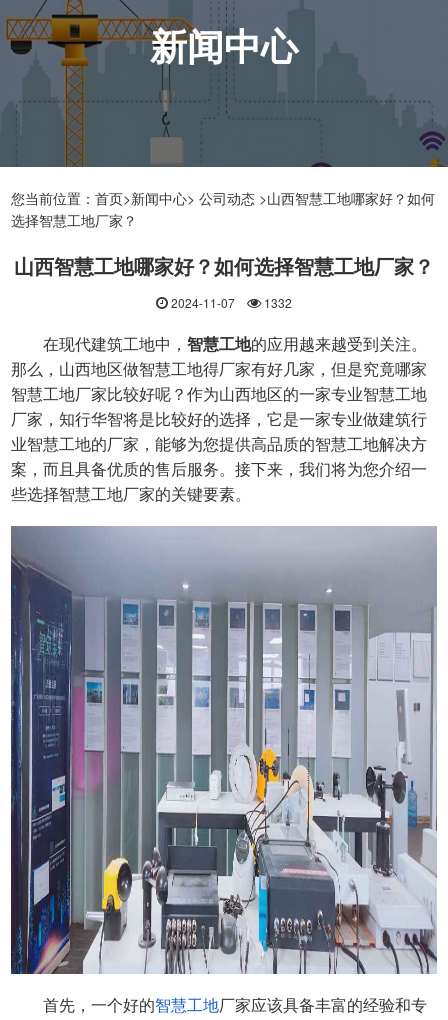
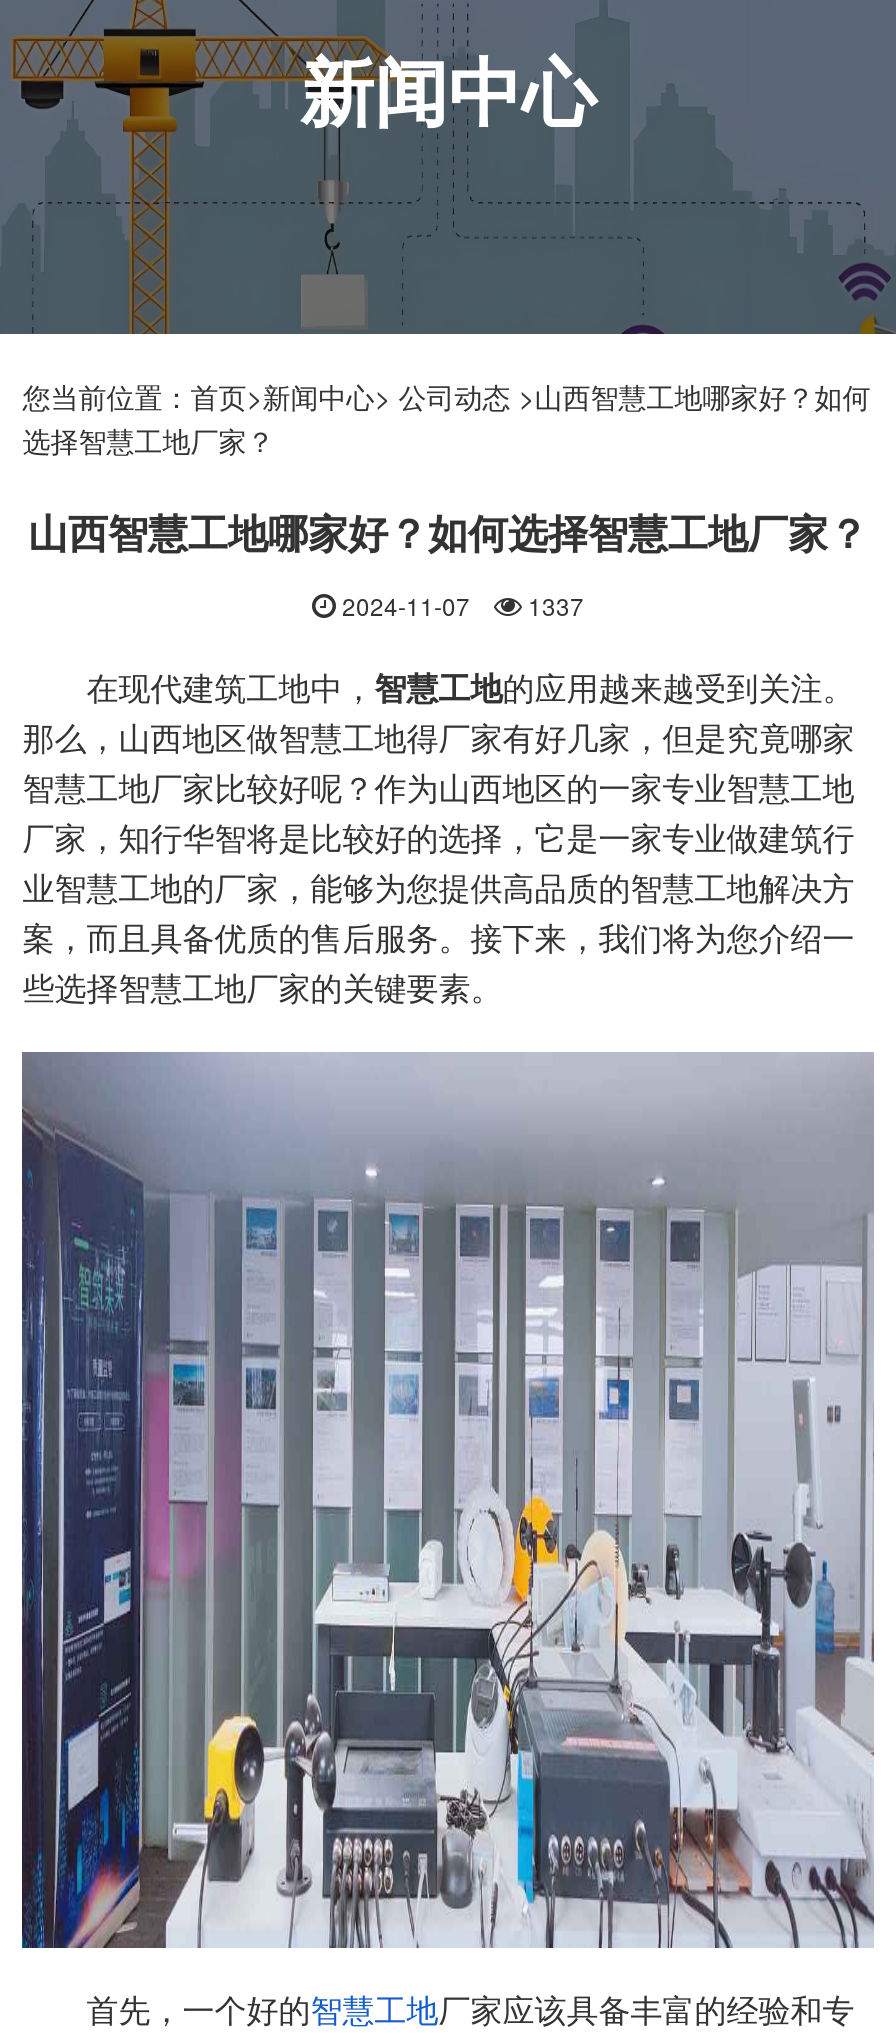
- 2024-11-07 1332
+ 2024-11-07 1337
